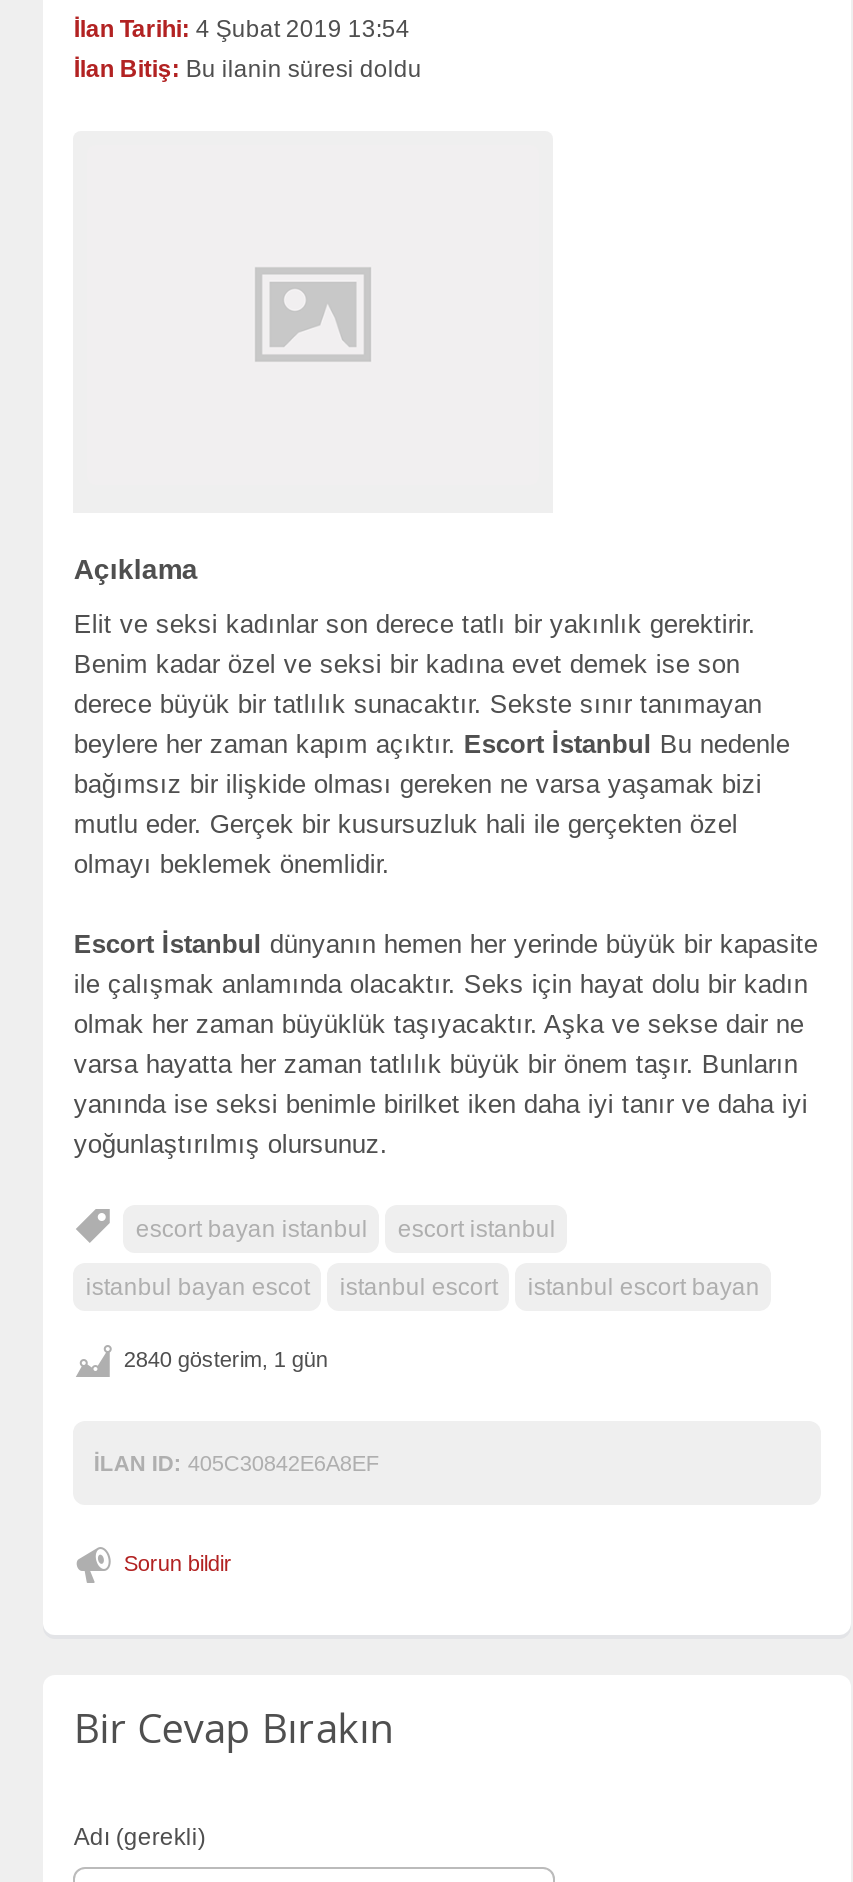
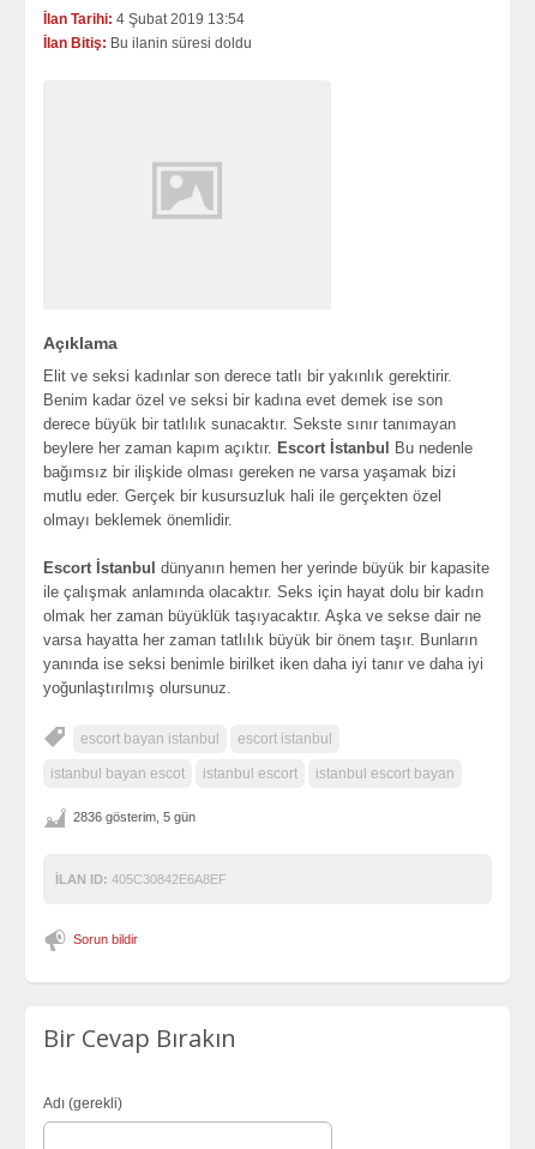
- 2840 gösterim, 1 gün
+ 2836 gösterim, 5 gün
